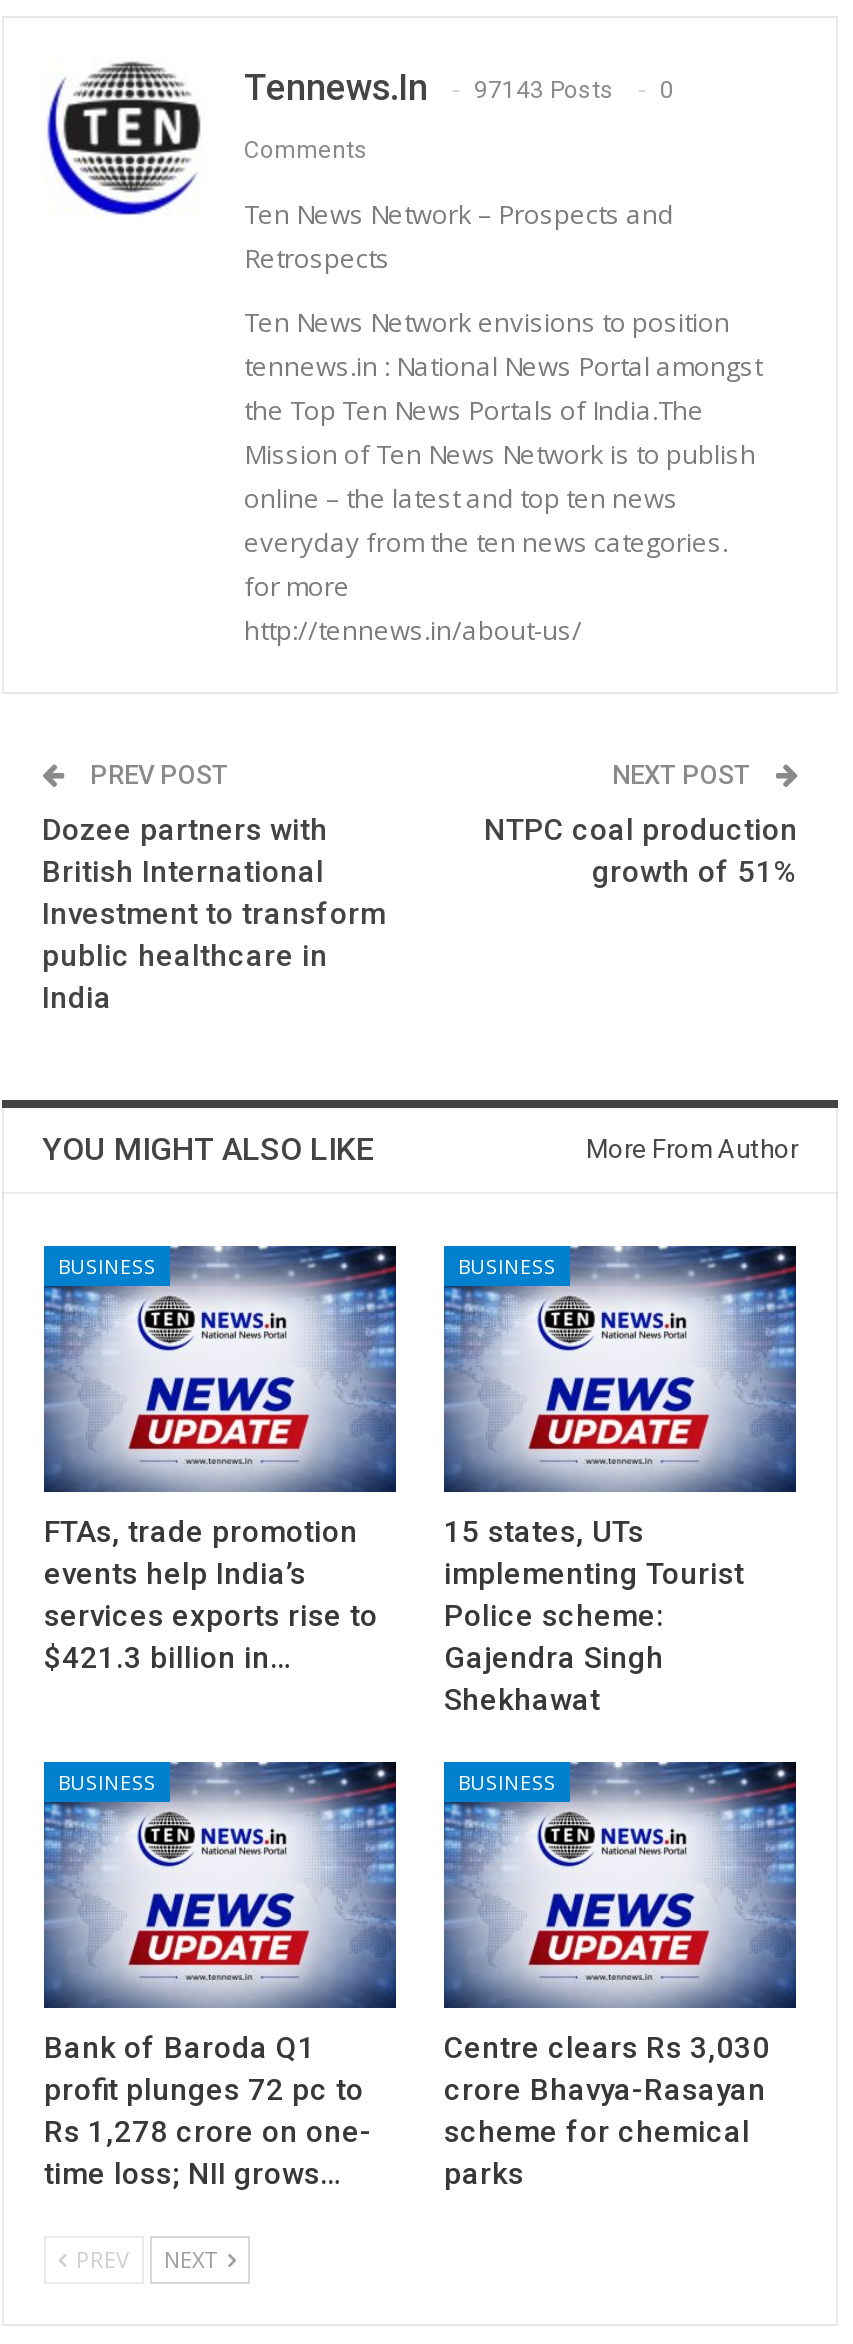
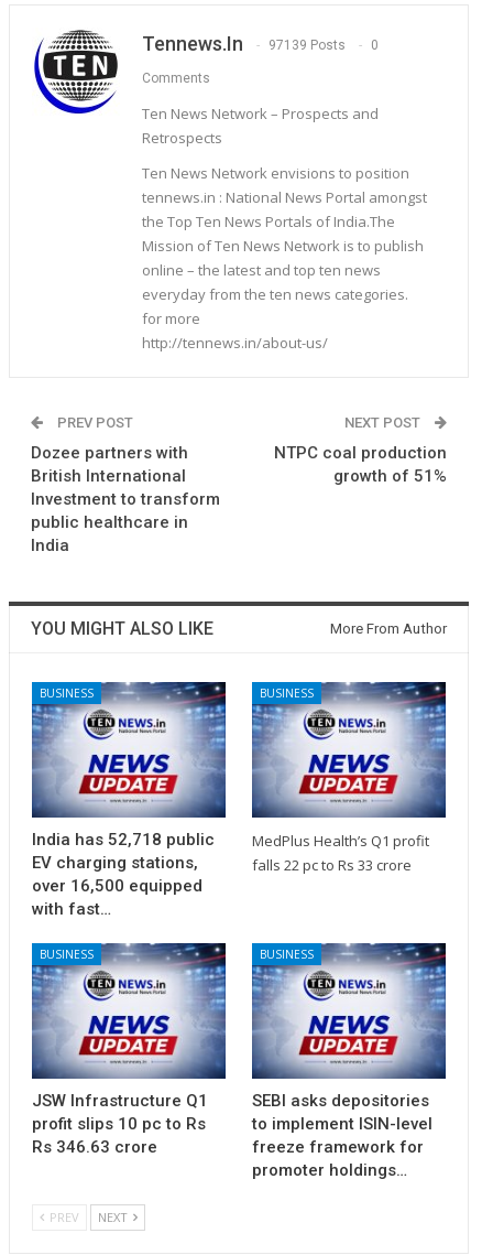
- Tennews.in 97143 Posts 0
+ Tennews.in 97139 Posts 0

- FTAs, trade promotion
- events help India’s
- services exports rise to
- $421.3 billion in…
+ India has 52,718 public
+ EV charging stations,
+ over 16,500 equipped
+ with fast…

- 15 states, UTs
- implementing Tourist
- Police scheme:
- Gajendra Singh
- Shekhawat
+ MedPlus Health’s Q1 profit
+ falls 22 pc to Rs 33 crore

- Bank of Baroda Q1
- profit plunges 72 pc to
- Rs 1,278 crore on one-
- time loss; NII grows…
+ JSW Infrastructure Q1
+ profit slips 10 pc to Rs
+ Rs 346.63 crore

- Centre clears Rs 3,030
- crore Bhavya-Rasayan
- scheme for chemical
- parks
+ SEBI asks depositories
+ to implement ISIN-level
+ freeze framework for
+ promoter holdings…
